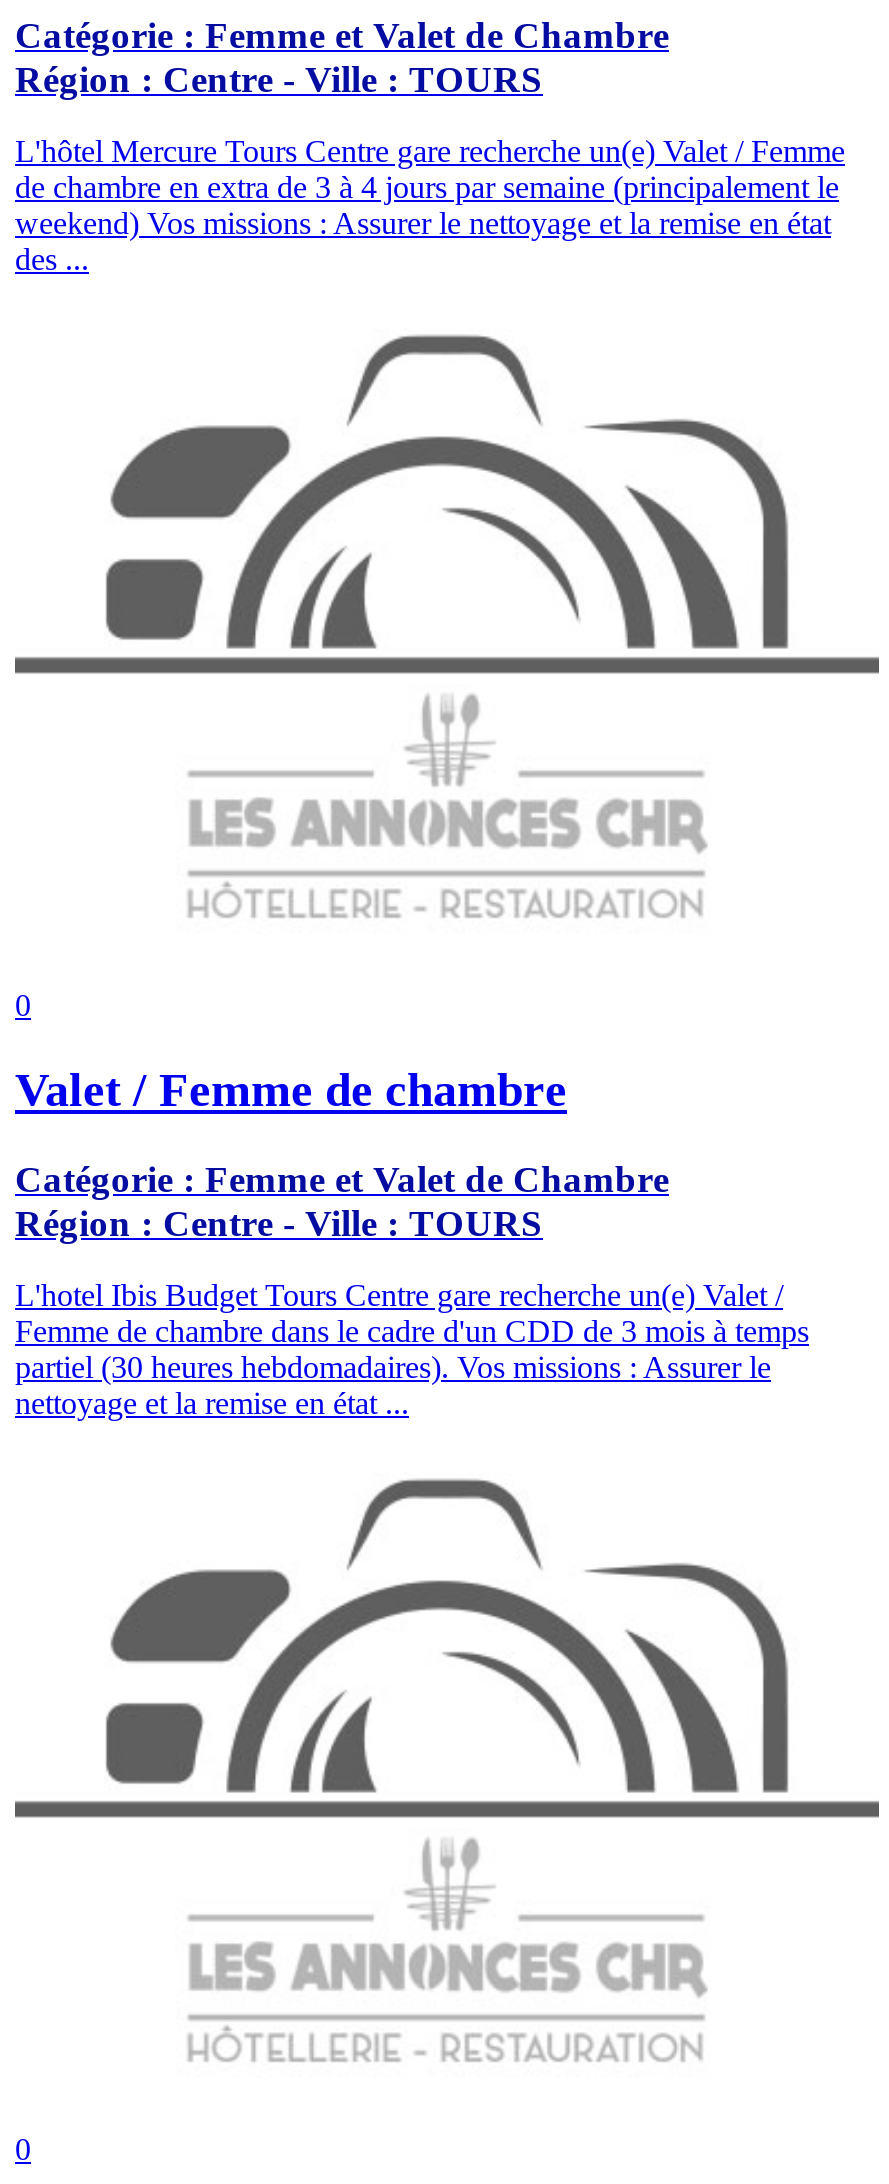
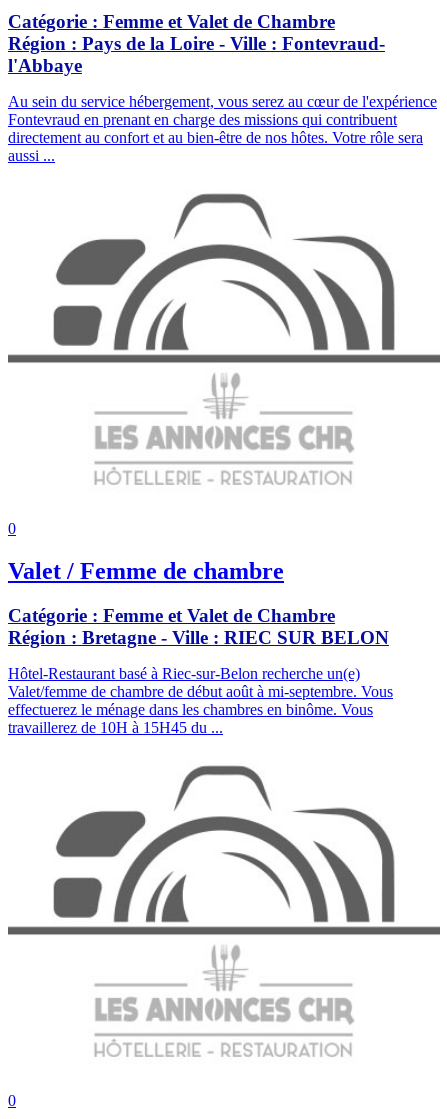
- Région : Centre - Ville : TOURS
+ Région : Pays de la Loire - Ville : Fontevraud-
+ l'Abbaye

- L'hôtel Mercure Tours Centre gare recherche un(e) Valet / Femme
- de chambre en extra de 3 à 4 jours par semaine (principalement le
- weekend) Vos missions : Assurer le nettoyage et la remise en état
- des ...
+ Au sein du service hébergement, vous serez au cœur de l'expérience
+ Fontevraud en prenant en charge des missions qui contribuent
+ directement au confort et au bien-être de nos hôtes. Votre rôle sera
+ aussi ...

- Région : Centre - Ville : TOURS
+ Région : Bretagne - Ville : RIEC SUR BELON

- L'hotel Ibis Budget Tours Centre gare recherche un(e) Valet /
- Femme de chambre dans le cadre d'un CDD de 3 mois à temps
- partiel (30 heures hebdomadaires). Vos missions : Assurer le
- nettoyage et la remise en état ...
+ Hôtel-Restaurant basé à Riec-sur-Belon recherche un(e)
+ Valet/femme de chambre de début août à mi-septembre. Vous
+ effectuerez le ménage dans les chambres en binôme. Vous
+ travaillerez de 10H à 15H45 du ...
